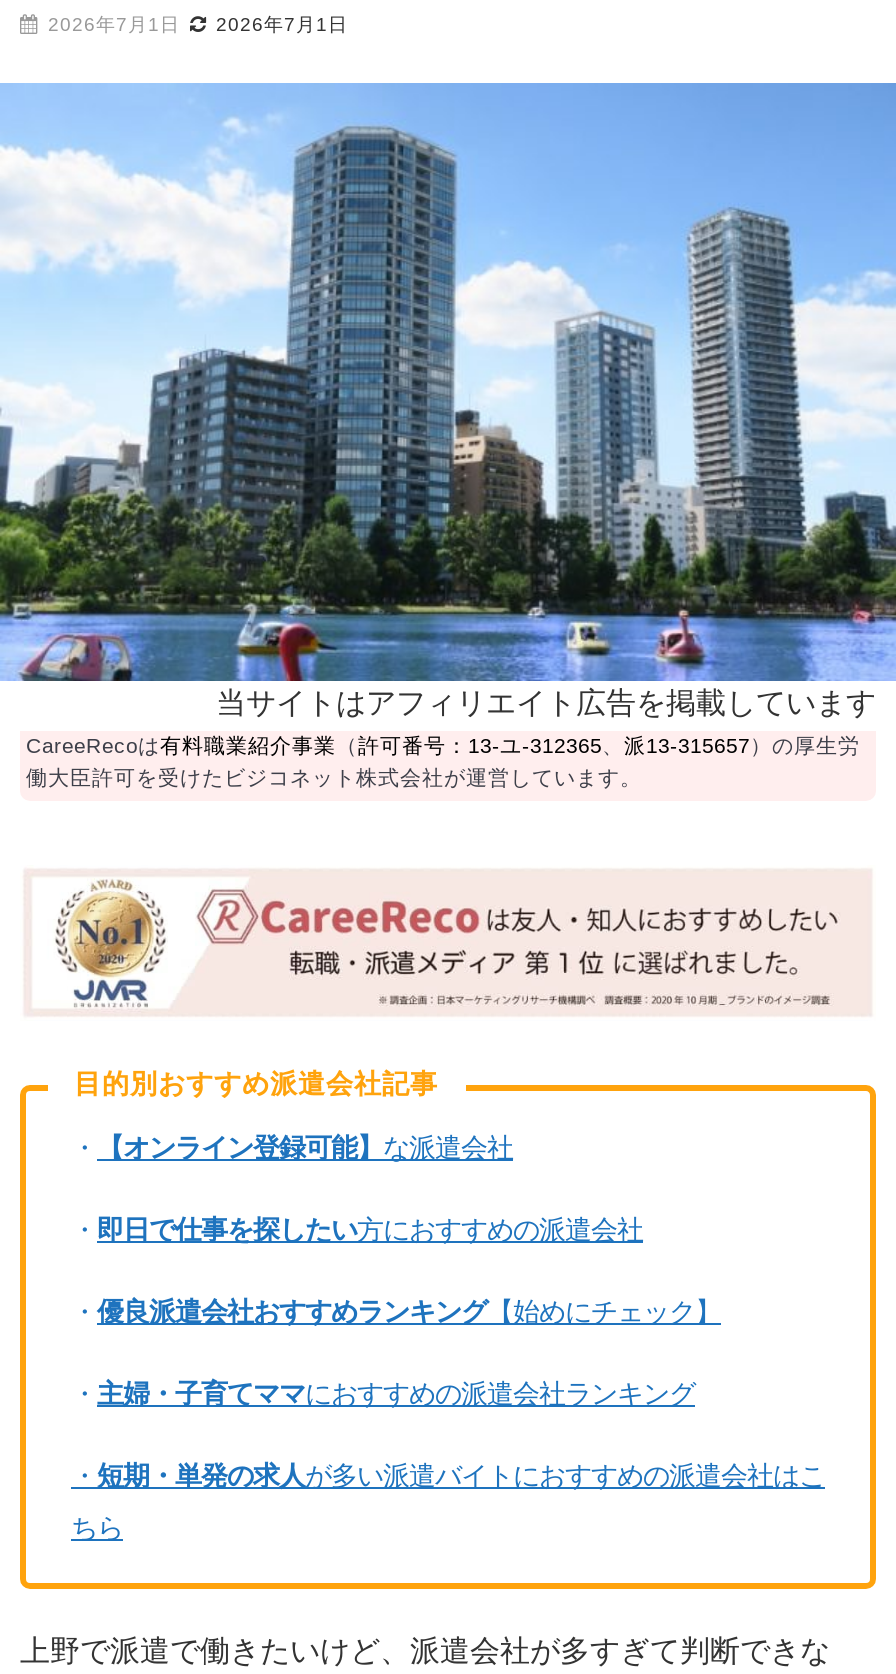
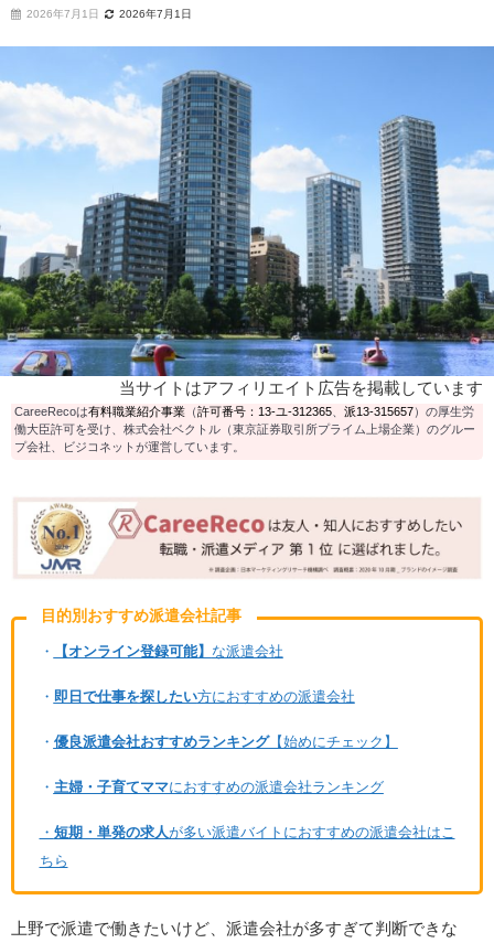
- 働大臣許可を受けたビジコネット株式会社が運営しています。
+ 働大臣許可を受け、株式会社ベクトル（東京証券取引所プライム上場企業）のグルー
+ プ会社、ビジコネットが運営しています。
